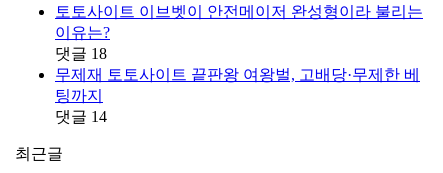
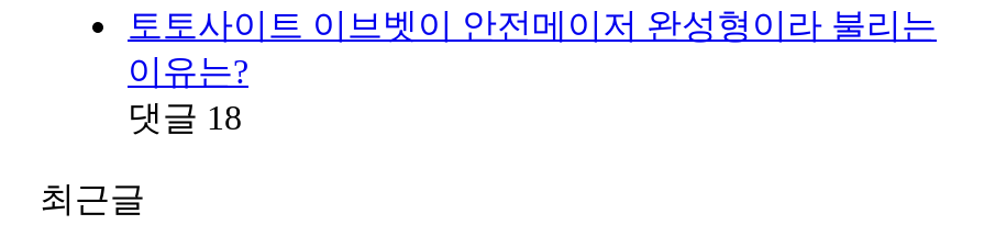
- 무제재 토토사이트 끝판왕 여왕벌, 고배당·무제한 베
- 팅까지
- 댓글 14
